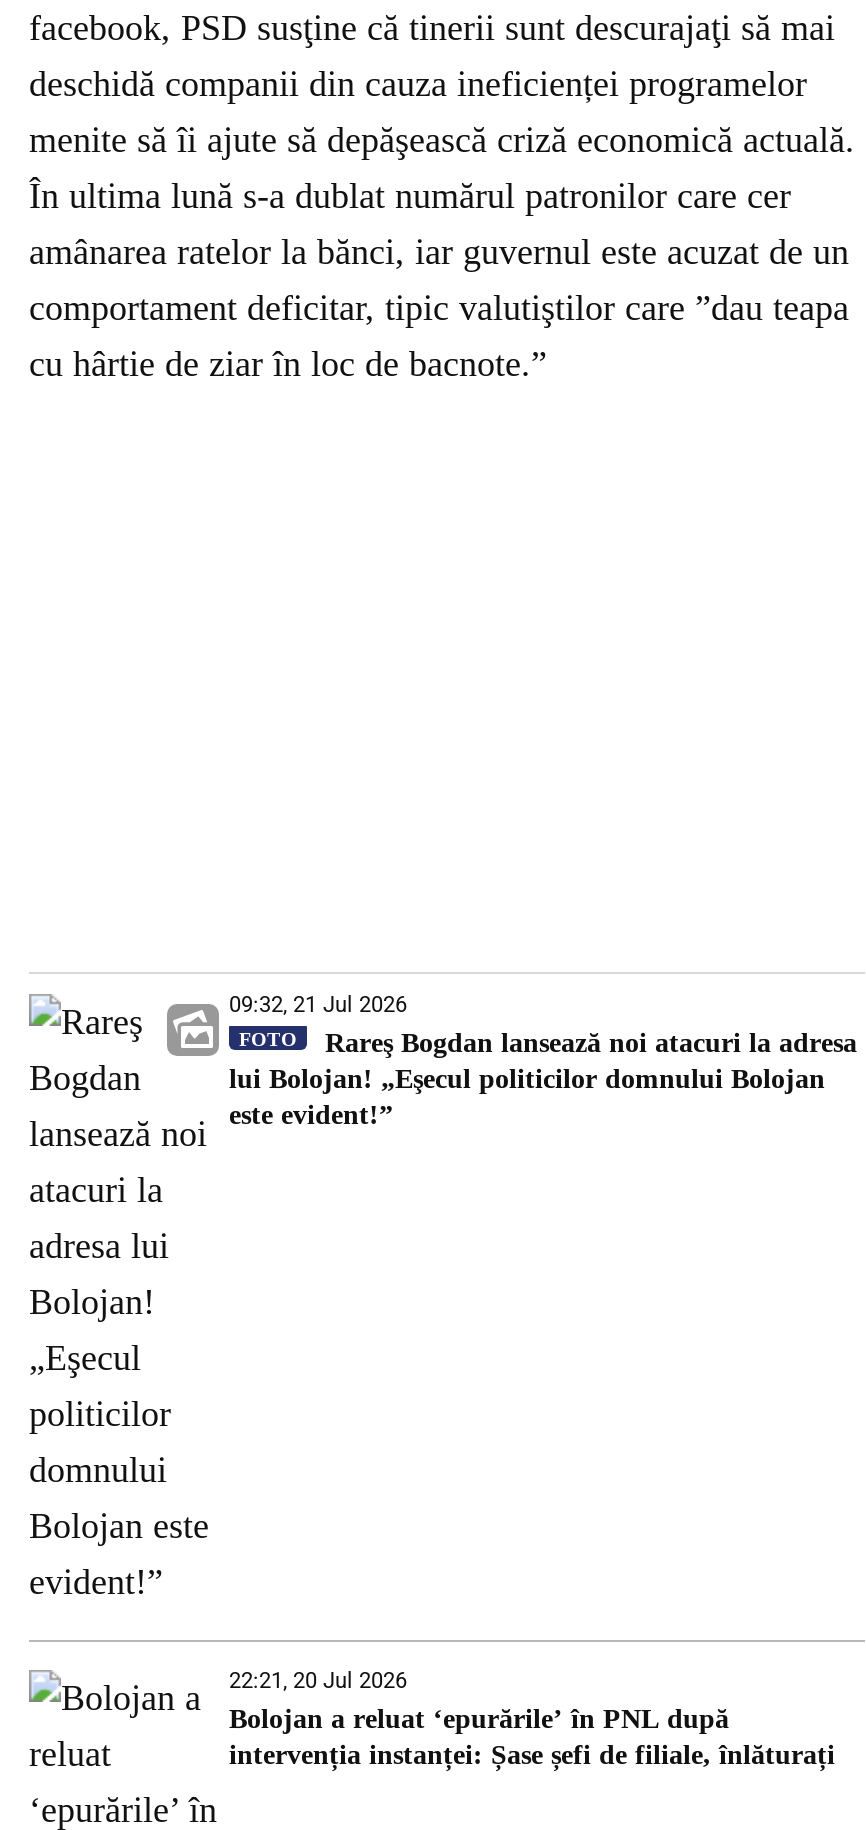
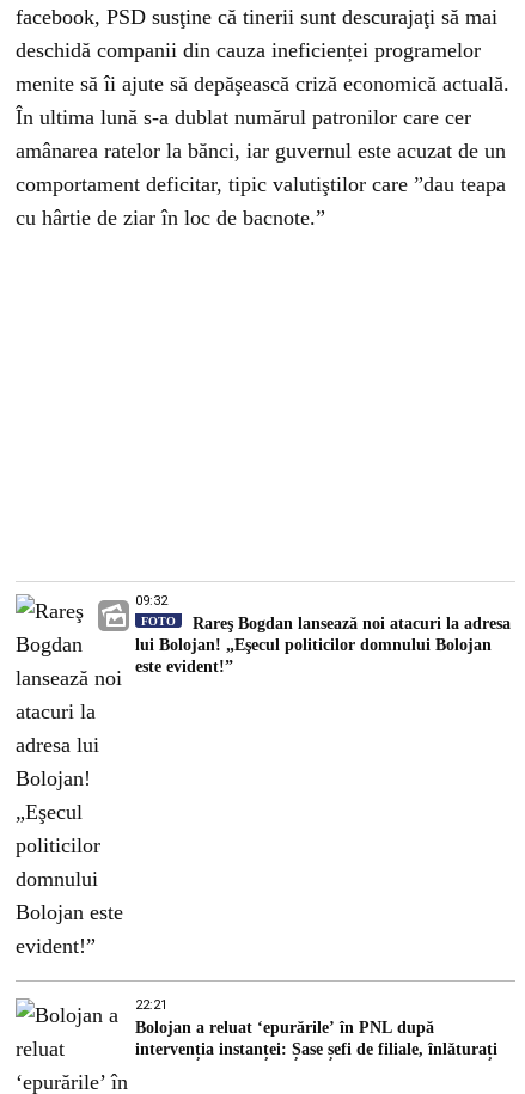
- 09:32, 21 Jul 2026
+ 09:32

- 22:21, 20 Jul 2026
+ 22:21
